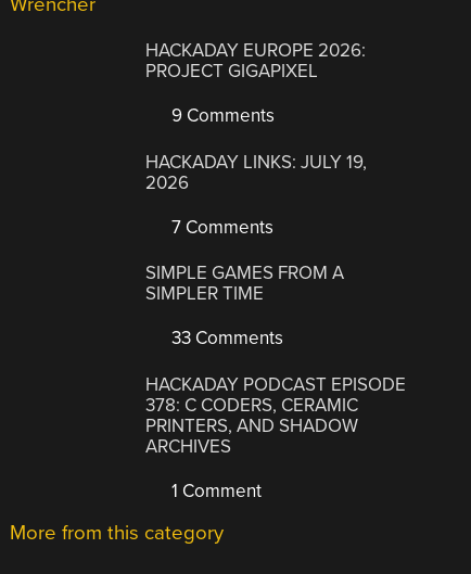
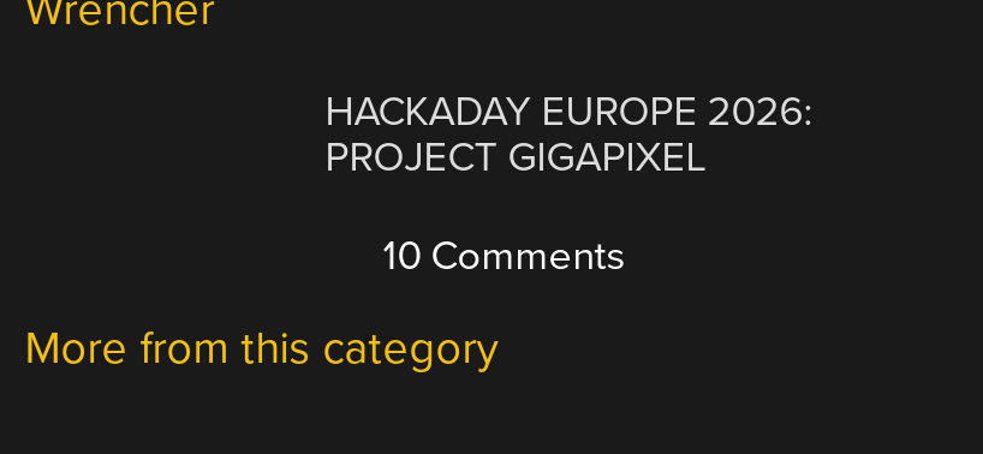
- 9 Comments
- HACKADAY LINKS: JULY 19,
- 2026
- 7 Comments
- SIMPLE GAMES FROM A
- SIMPLER TIME
- 33 Comments
- HACKADAY PODCAST EPISODE
- 378: C CODERS, CERAMIC
- PRINTERS, AND SHADOW
- ARCHIVES
- 1 Comment
+ 10 Comments
